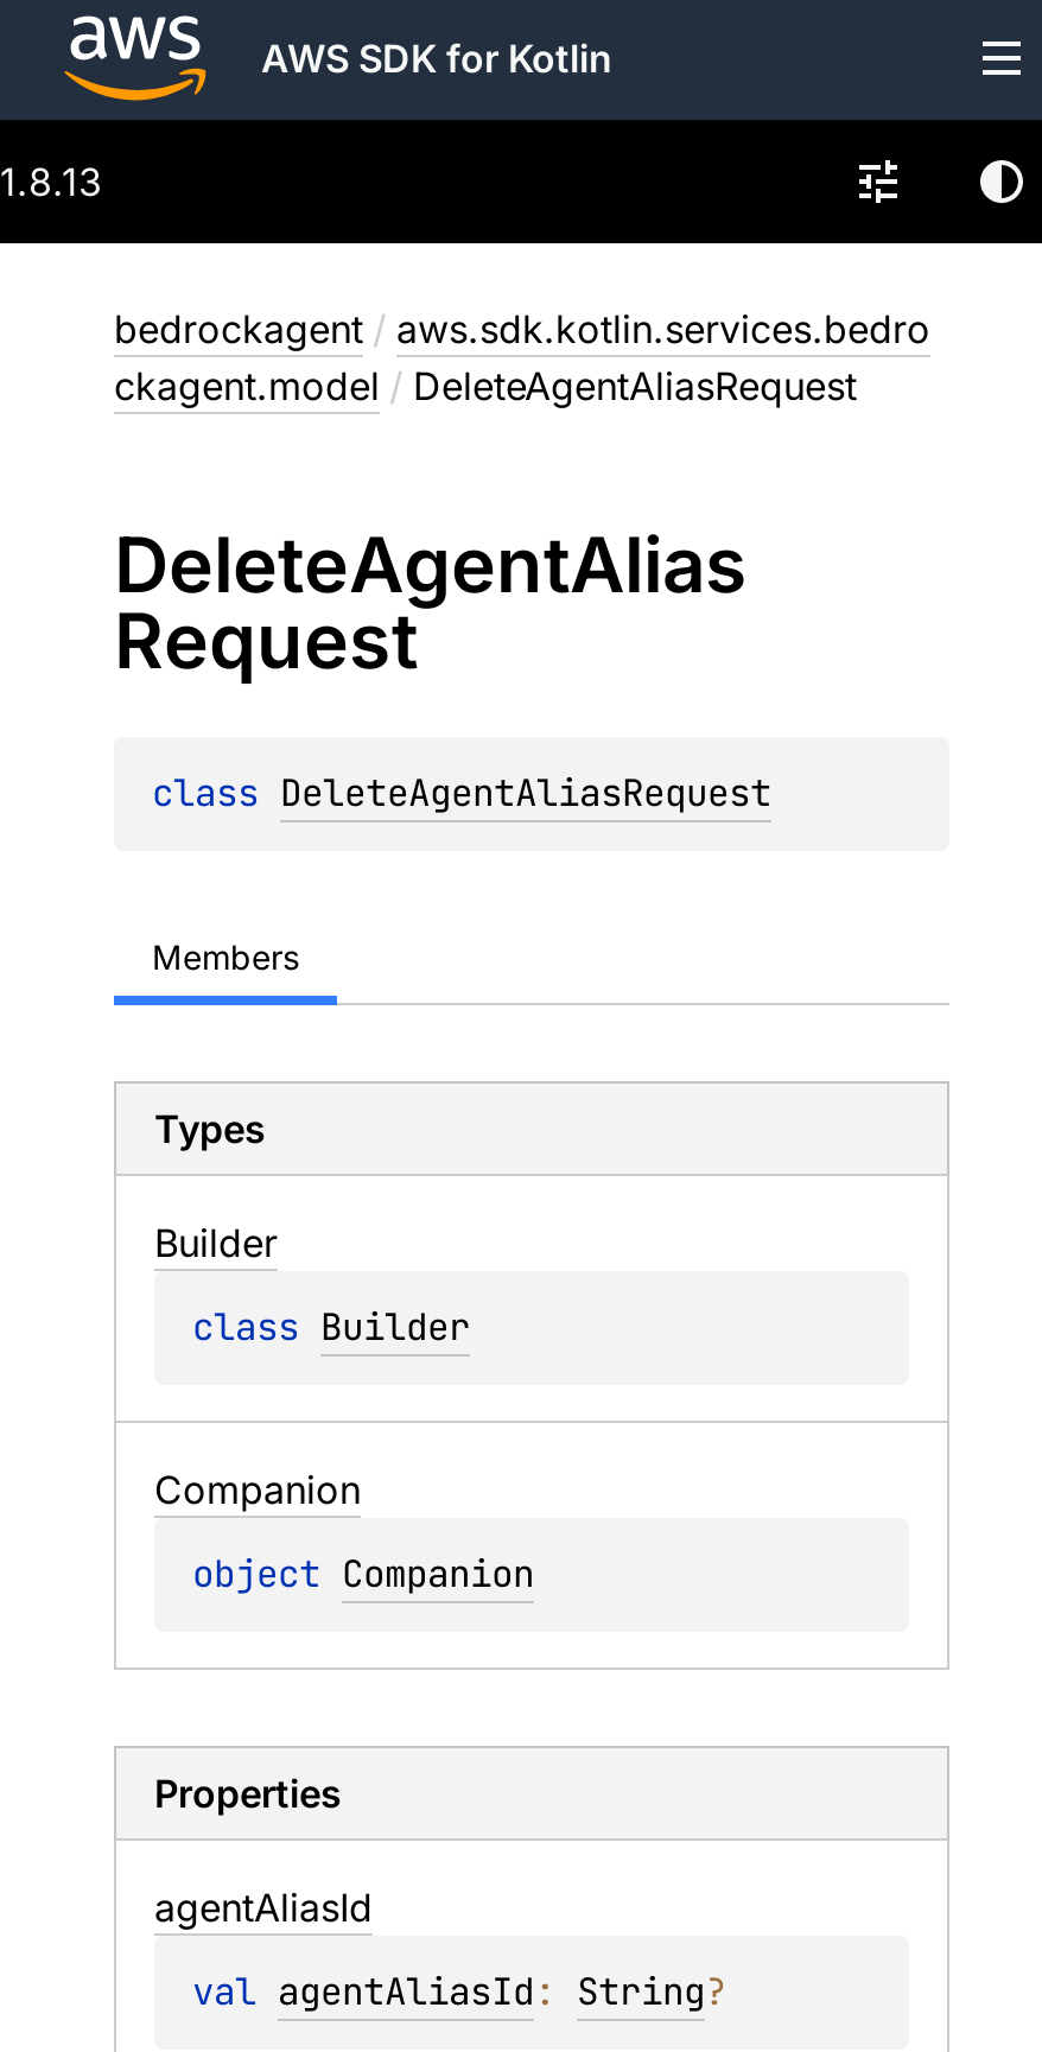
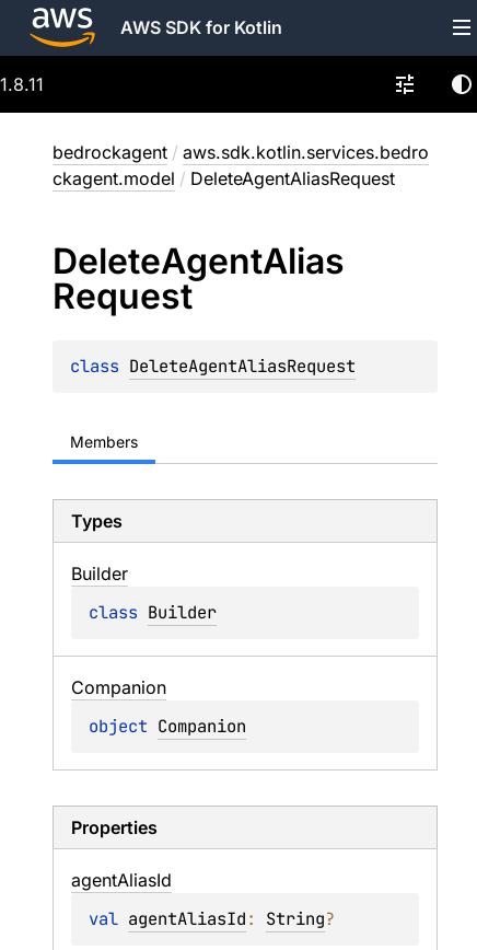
- 1.8.13
+ 1.8.11
